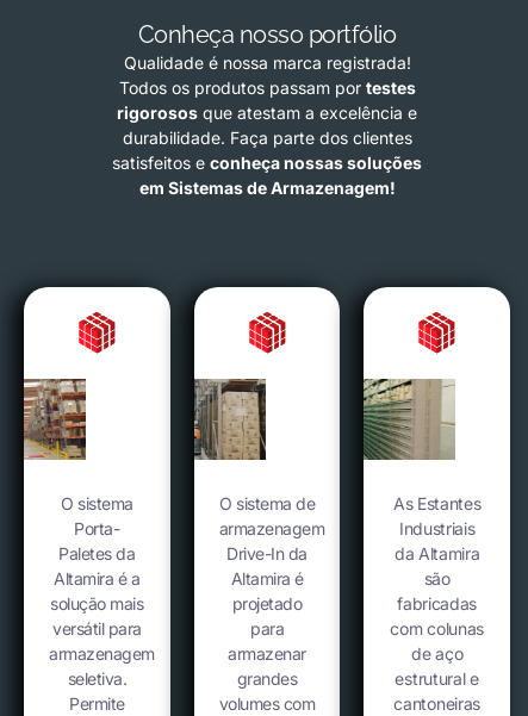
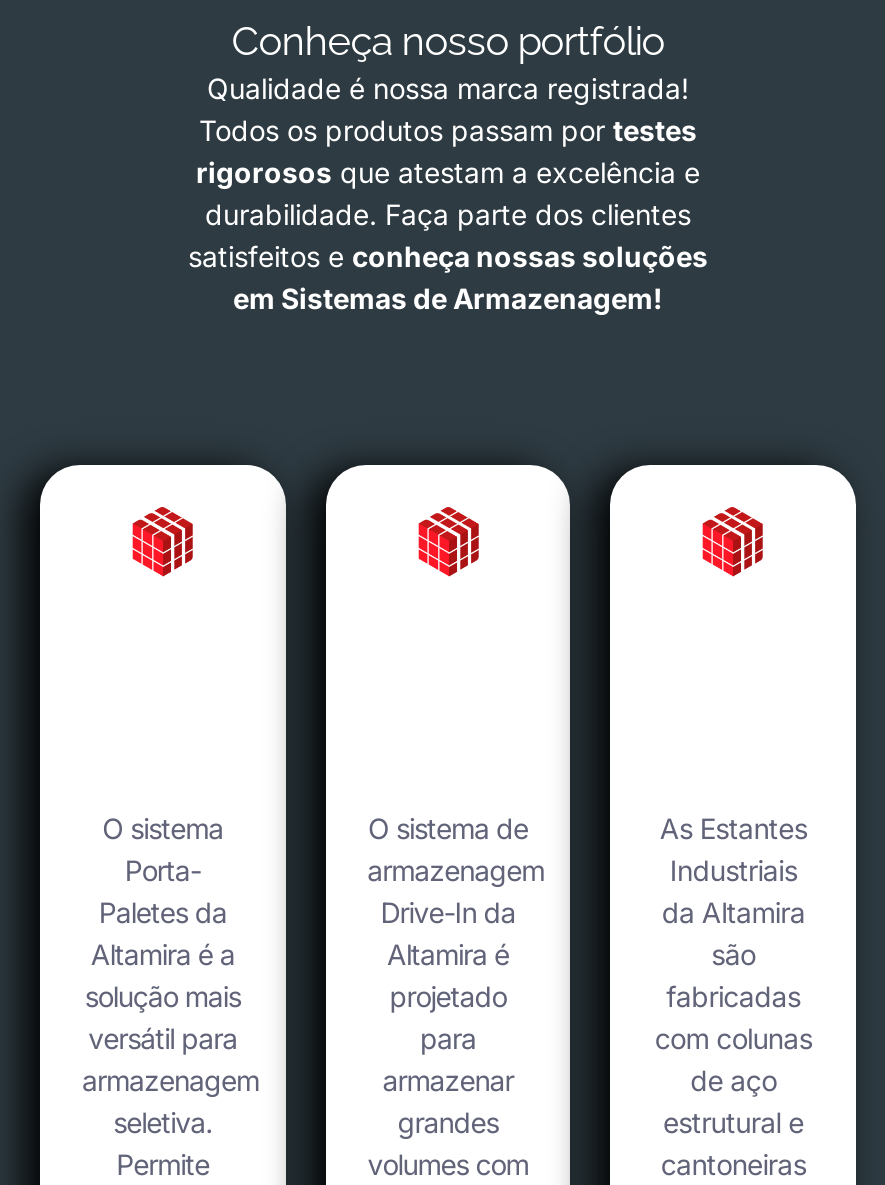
- [image]

- [image]

- [image]
